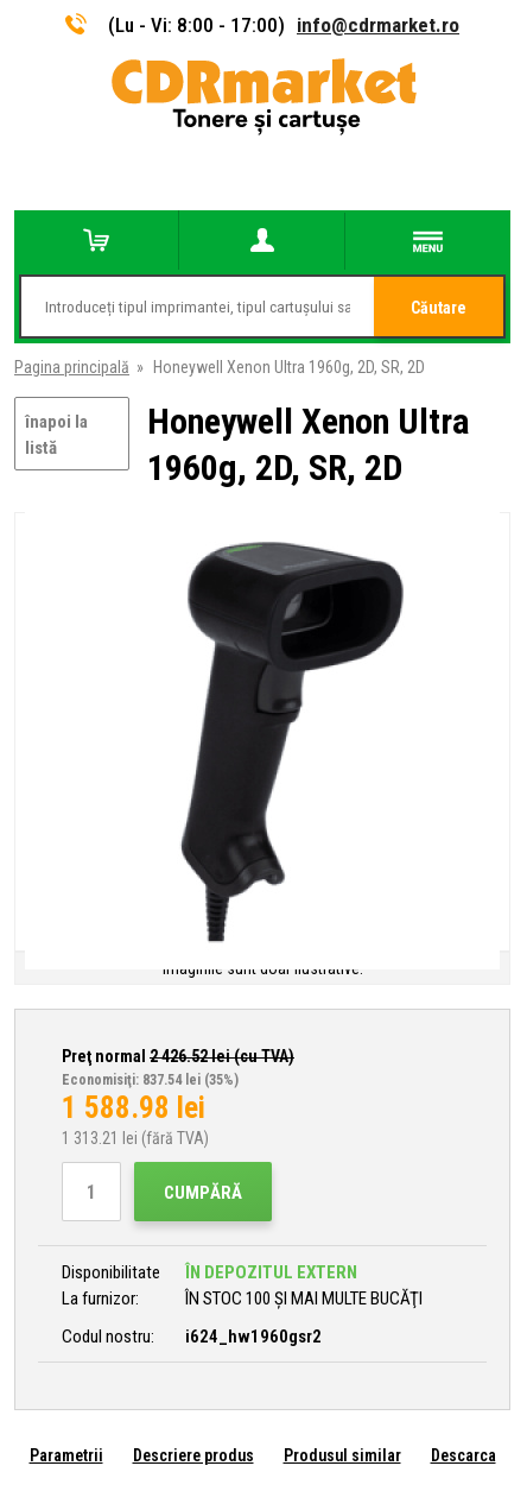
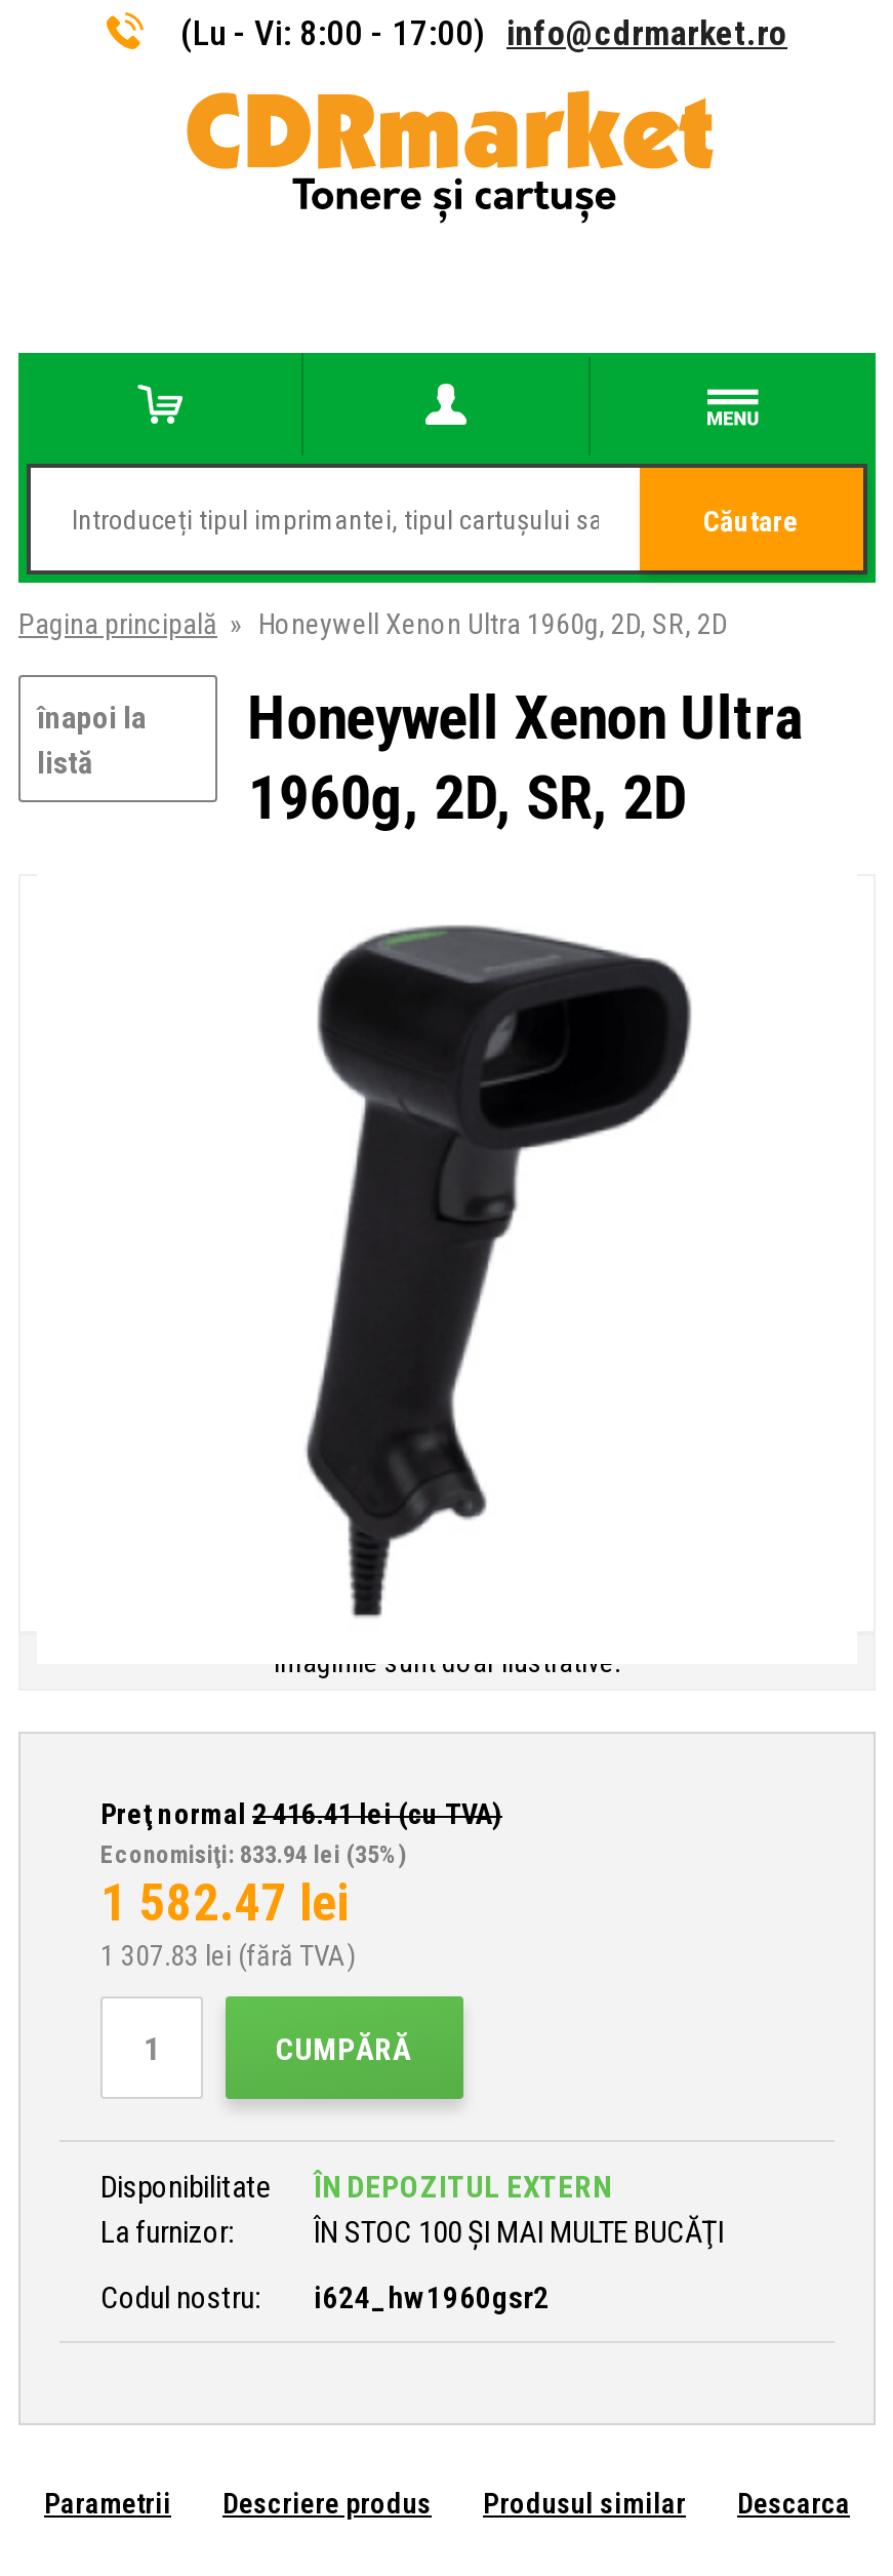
- Preţ normal 2 426.52lei (cu TVA)
+ Preţ normal 2 416.41lei (cu TVA)

- Economisiţi: 837.54 lei (35%)
+ Economisiţi: 833.94 lei (35%)

- 1 588.98 lei
+ 1 582.47 lei

- 1 313.21 lei (fără TVA)
+ 1 307.83 lei (fără TVA)
